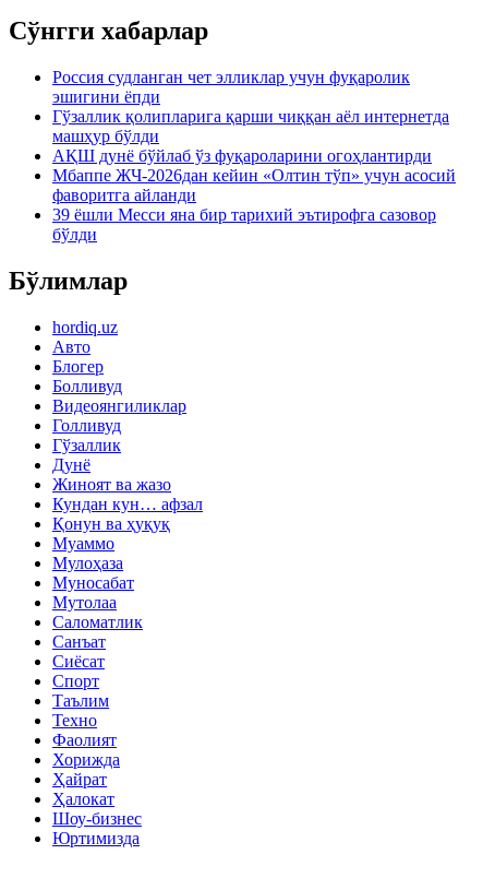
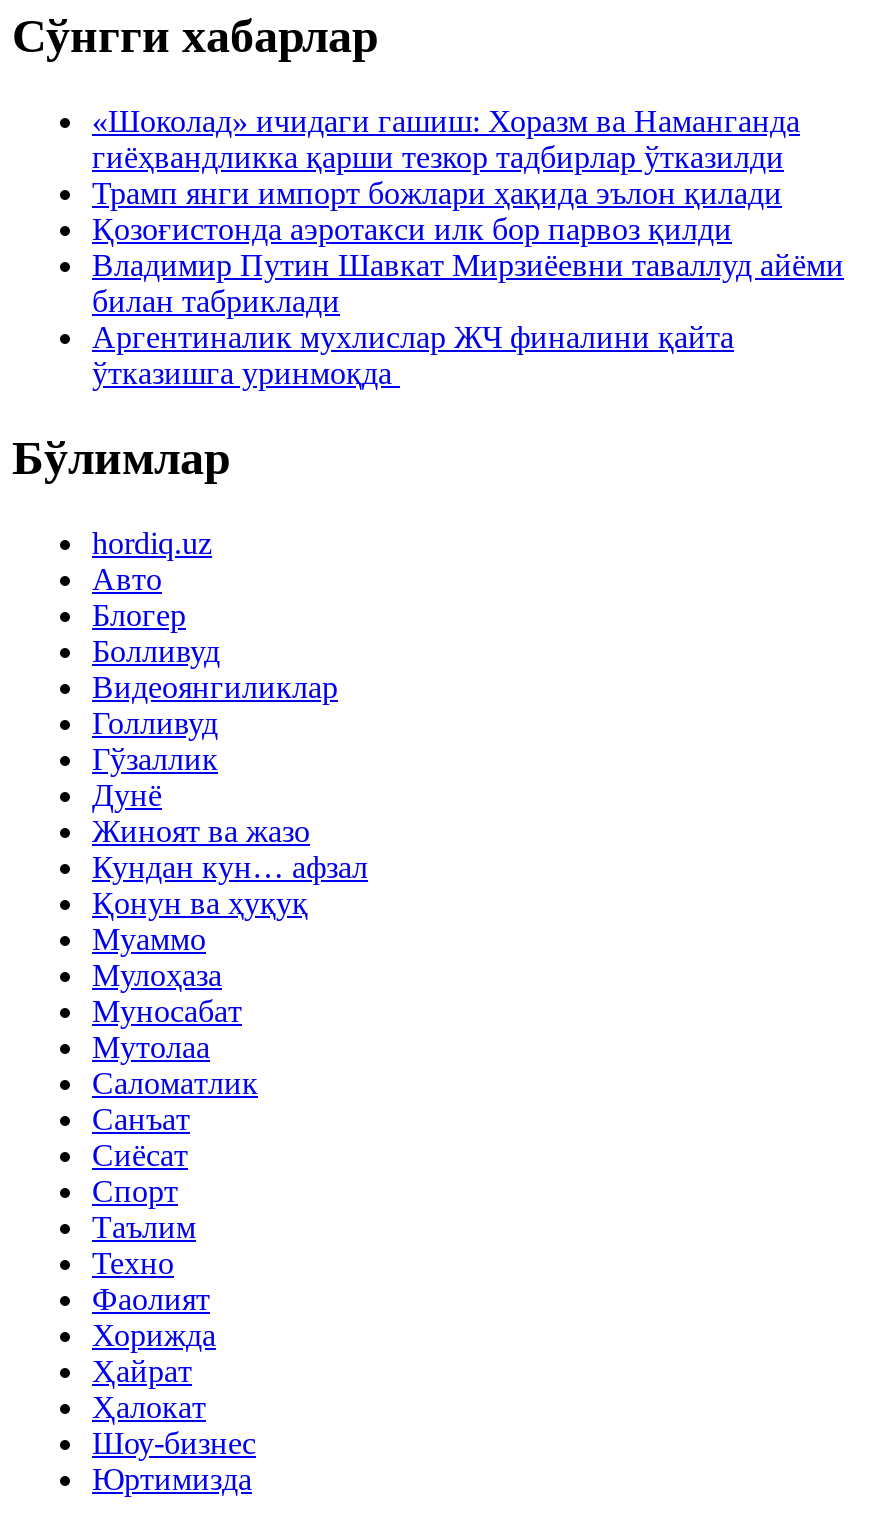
- Россия судланган чет элликлар учун фуқаролик
- эшигини ёпди
- Гўзаллик қолипларига қарши чиққан аёл интернетда
- машҳур бўлди
- АҚШ дунё бўйлаб ўз фуқароларини огоҳлантирди
- Мбаппе ЖЧ-2026дан кейин «Олтин тўп» учун асосий
- фаворитга айланди
- 39 ёшли Месси яна бир тарихий эътирофга сазовор
- бўлди
+ «Шоколад» ичидаги гашиш: Хоразм ва Наманганда
+ гиёҳвандликка қарши тезкор тадбирлар ўтказилди
+ Трамп янги импорт божлари ҳақида эълон қилади
+ Қозоғистонда аэротакси илк бор парвоз қилди
+ Владимир Путин Шавкат Мирзиёевни таваллуд айёми
+ билан табриклади
+ Аргентиналик мухлислар ЖЧ финалини қайта
+ ўтказишга уринмоқда
